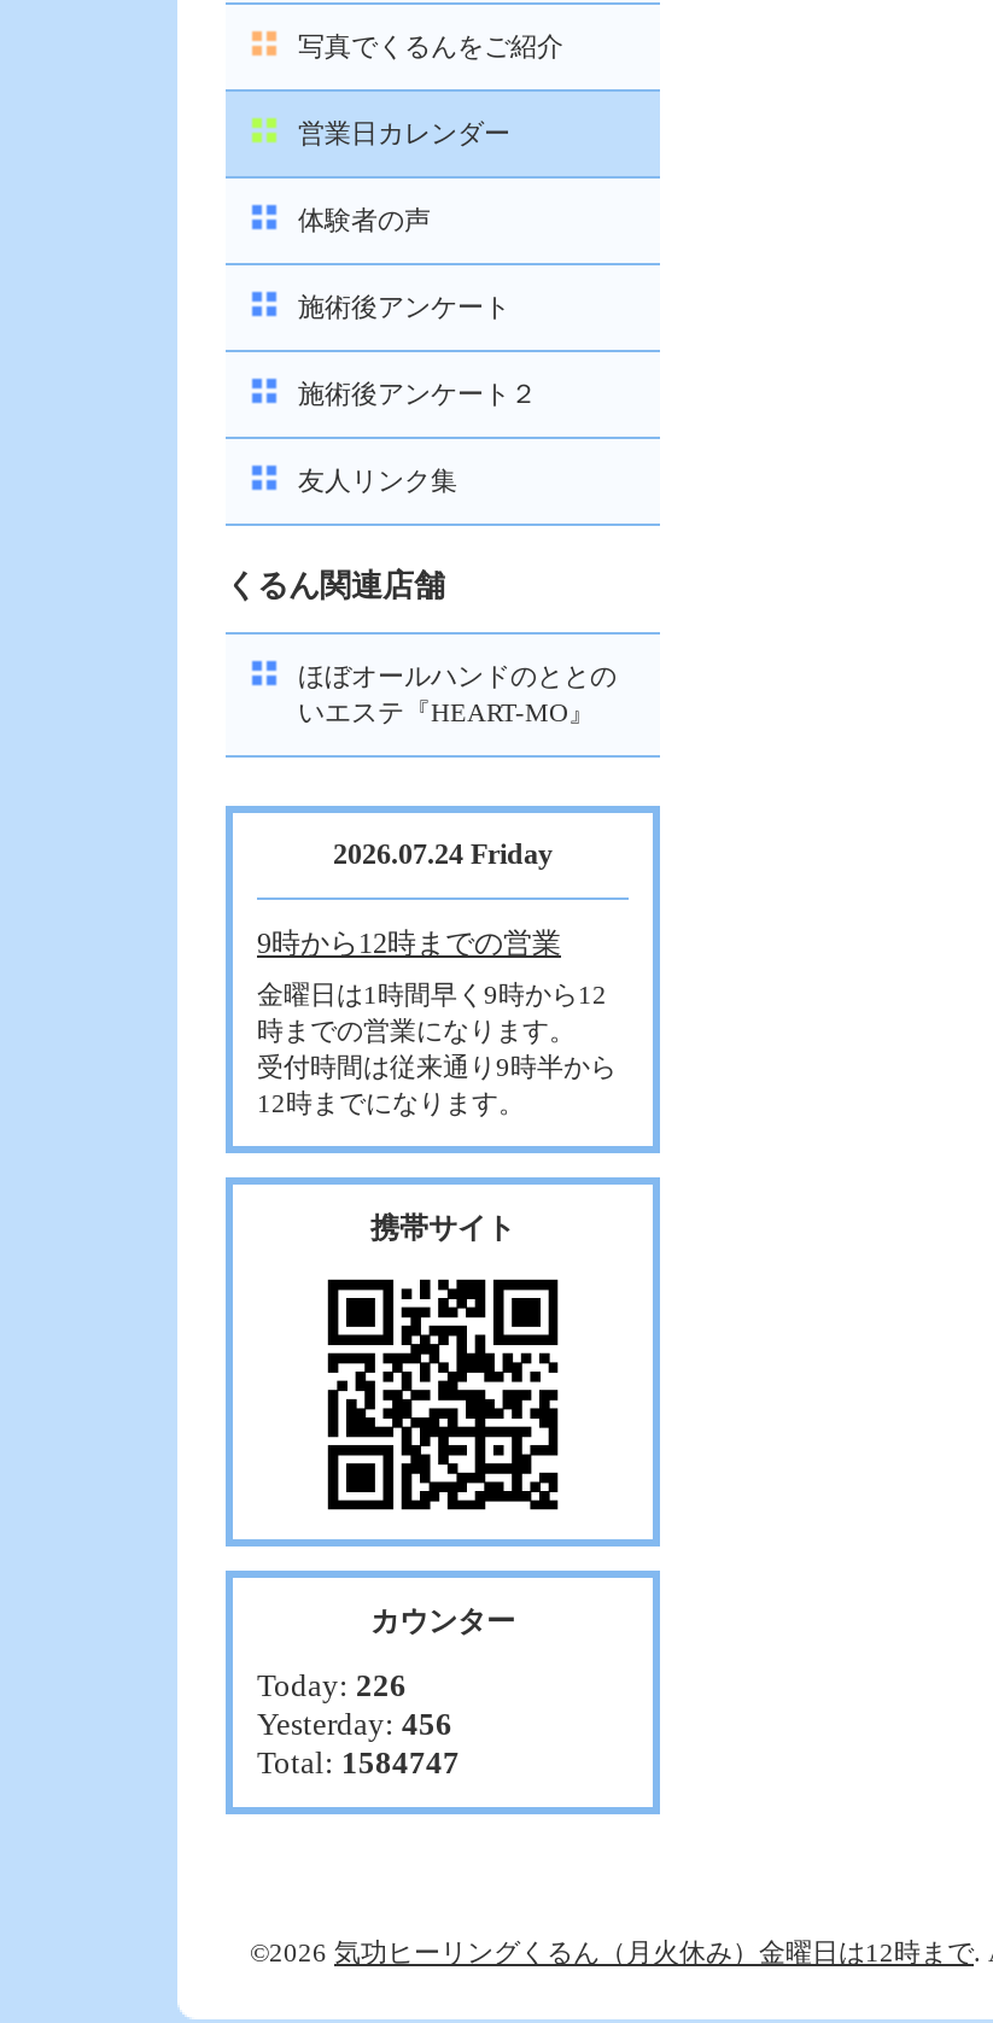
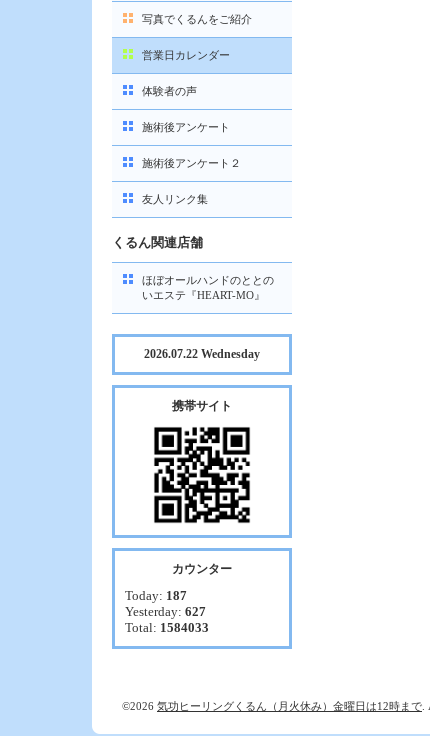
- 2026.07.24 Friday
- 9時から12時までの営業
- 金曜日は1時間早く9時から12
- 時までの営業になります。
- 受付時間は従来通り9時半から
- 12時までになります。
+ 2026.07.22 Wednesday

- Today: 226
+ Today: 187

- Yesterday: 456
+ Yesterday: 627

- Total: 1584747
+ Total: 1584033
